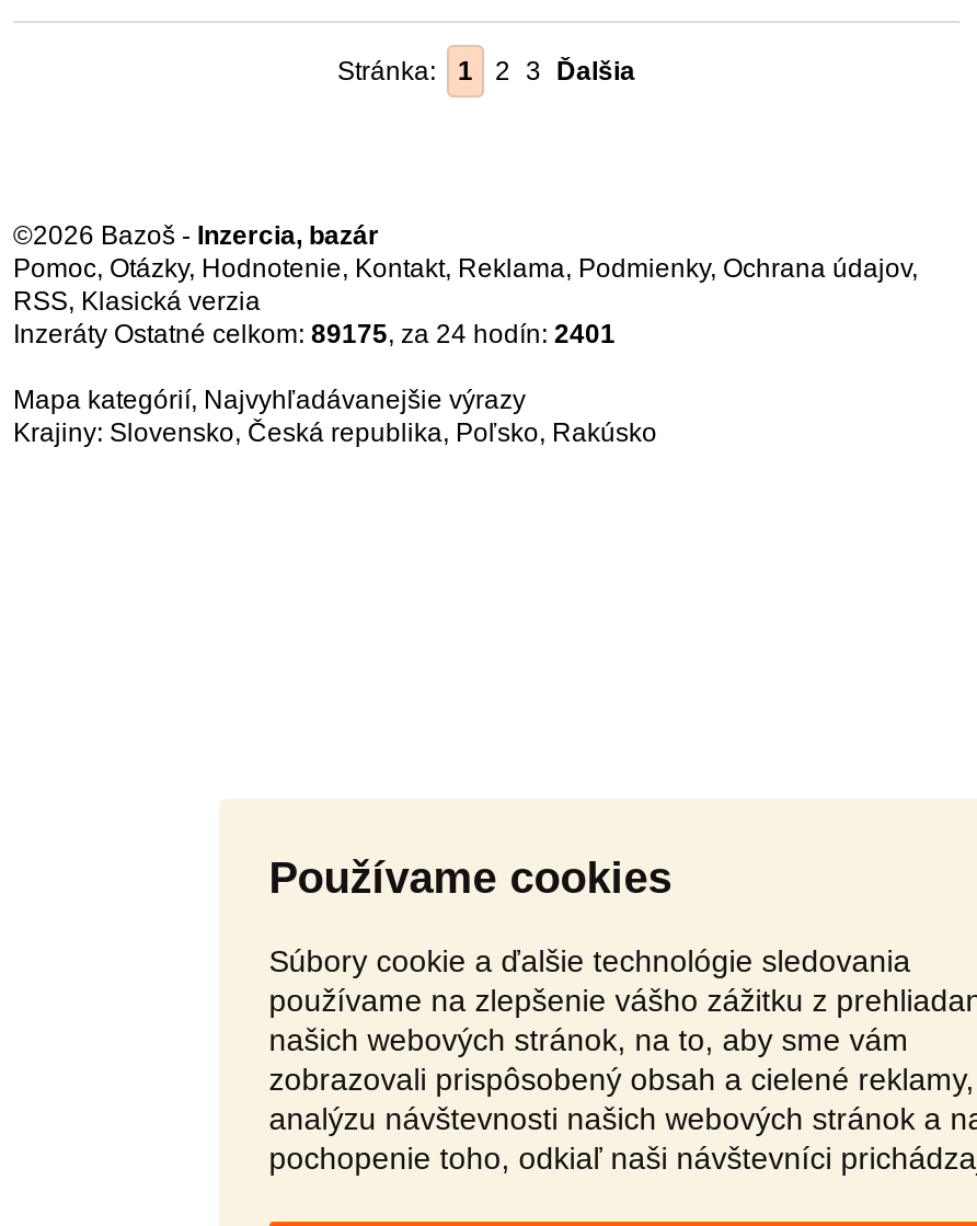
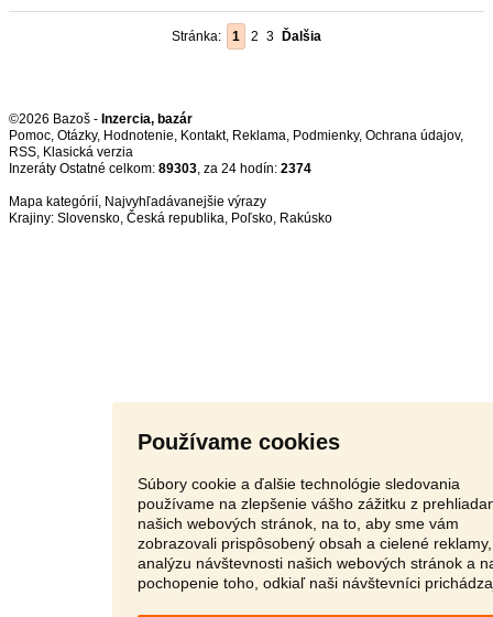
- Inzeráty Ostatné celkom: 89175, za 24 hodín: 2401
+ Inzeráty Ostatné celkom: 89303, za 24 hodín: 2374
